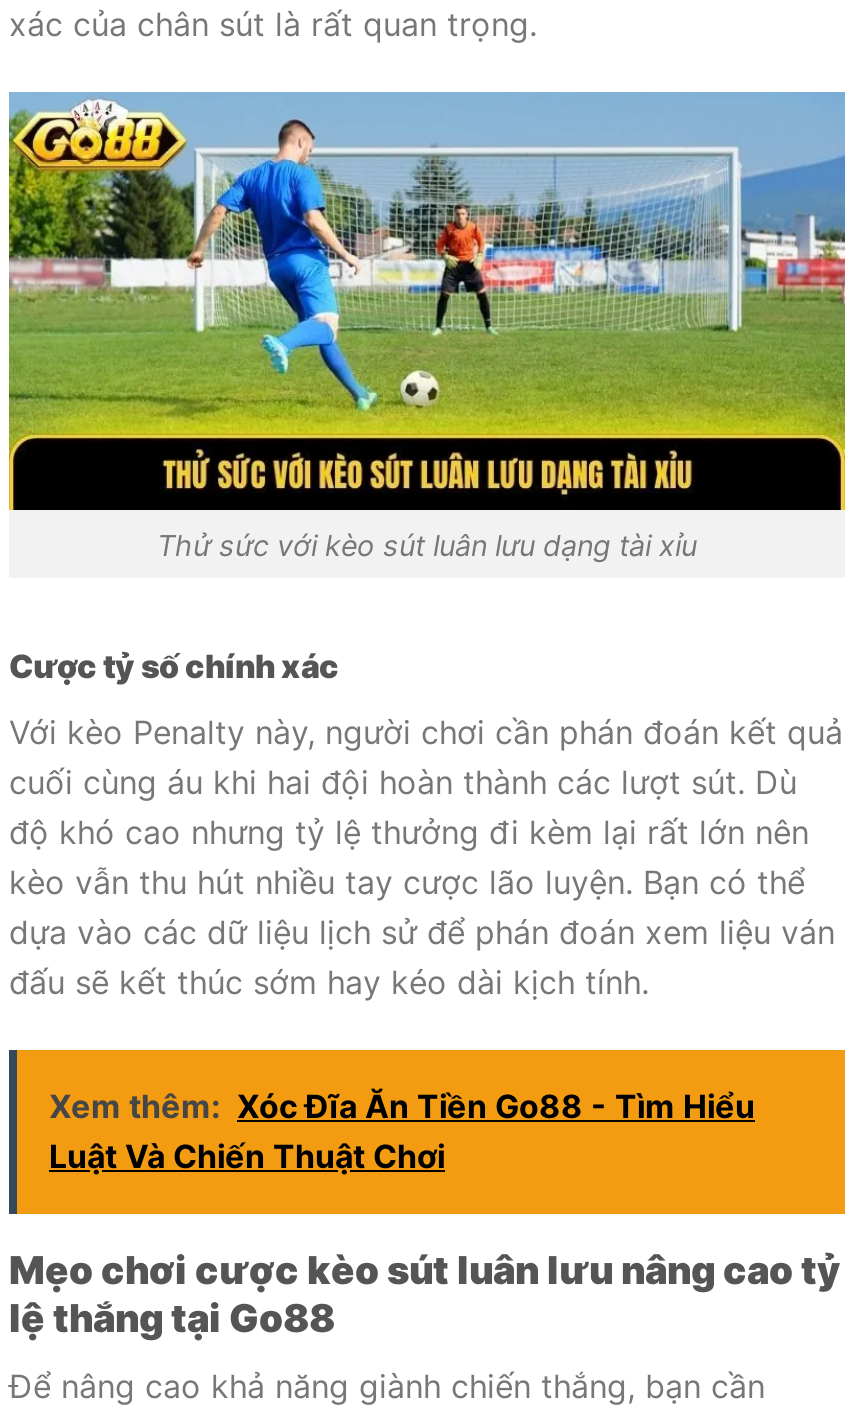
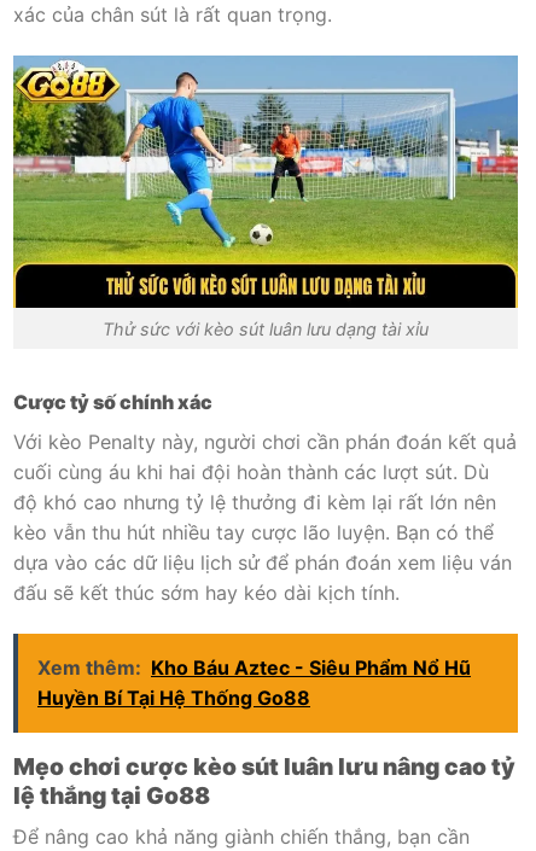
- Xem thêm: Xóc Đĩa Ăn Tiền Go88 - Tìm Hiểu
- Luật Và Chiến Thuật Chơi
+ Xem thêm: Kho Báu Aztec - Siêu Phẩm Nổ Hũ
+ Huyền Bí Tại Hệ Thống Go88
